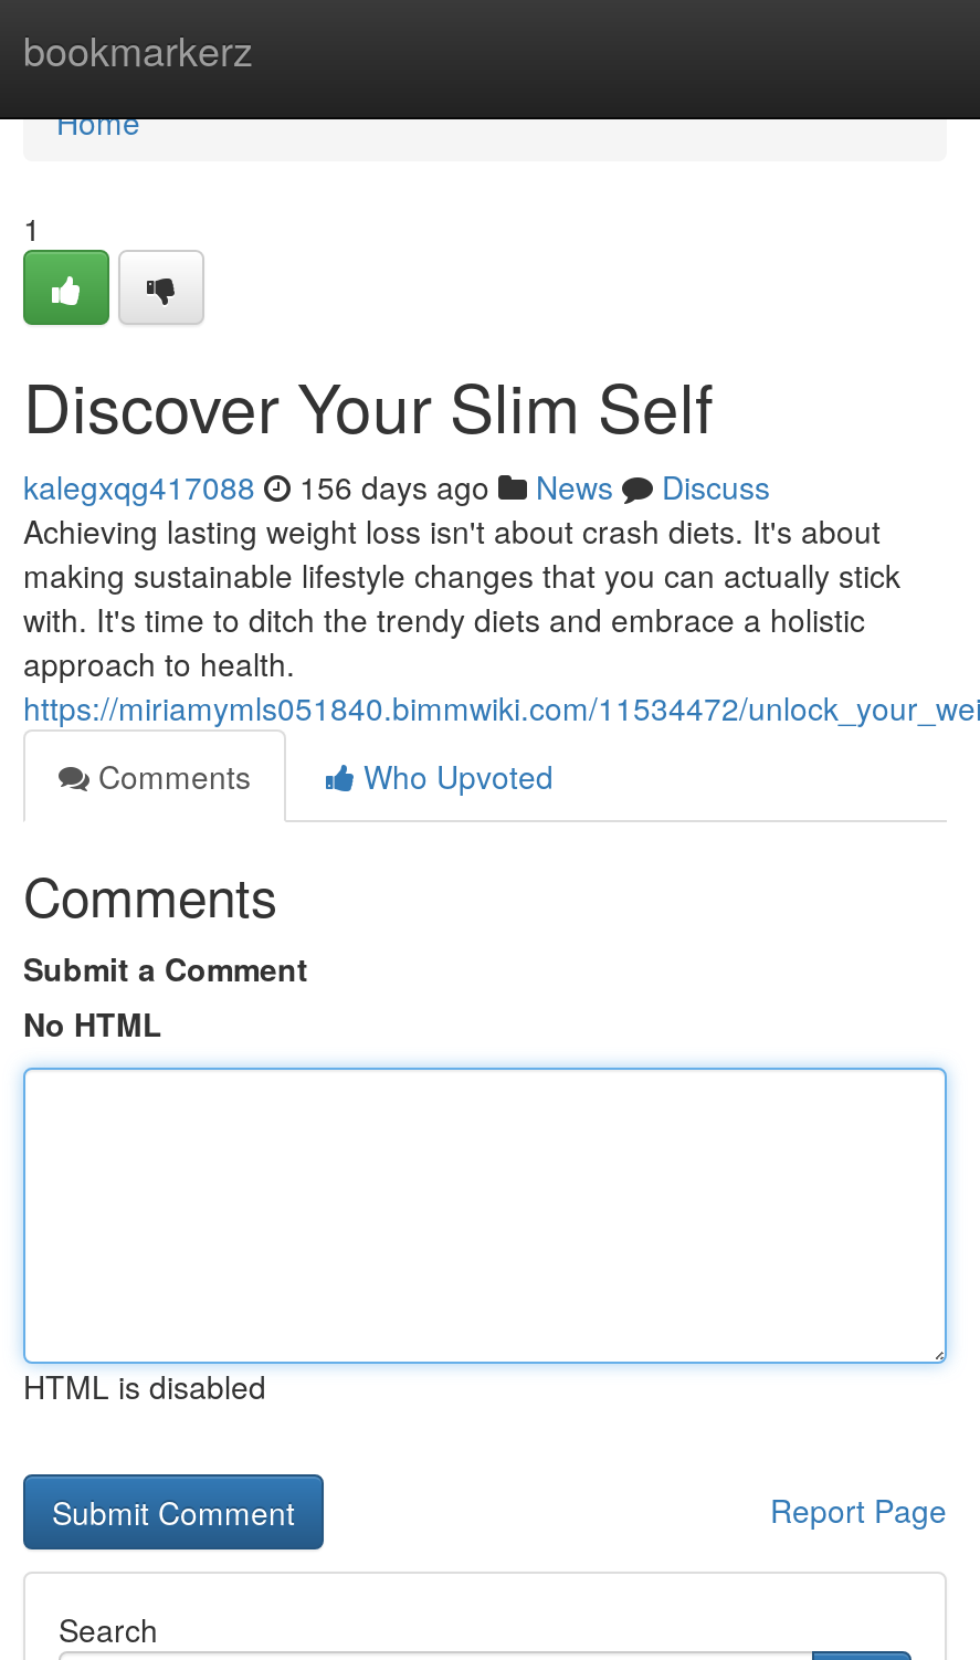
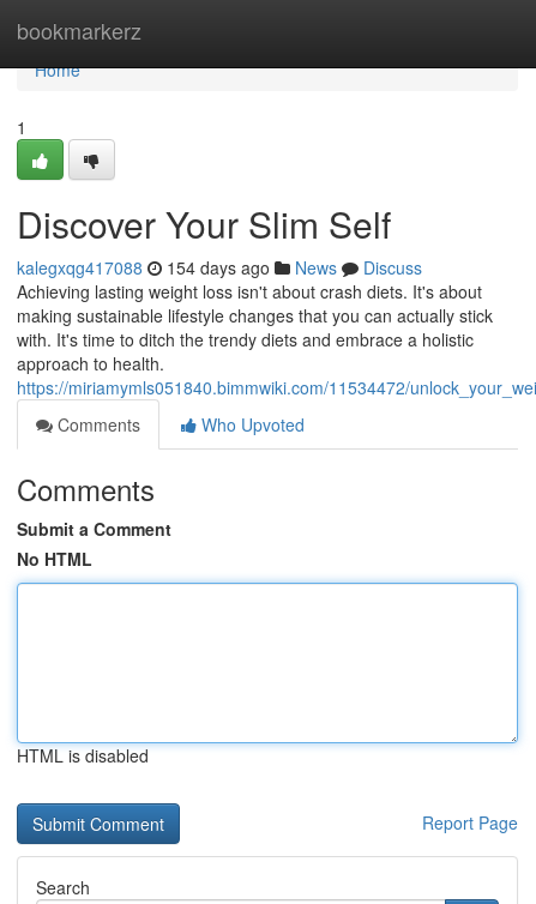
- kalegxqg417088 156 days ago News Discuss
+ kalegxqg417088 154 days ago News Discuss
